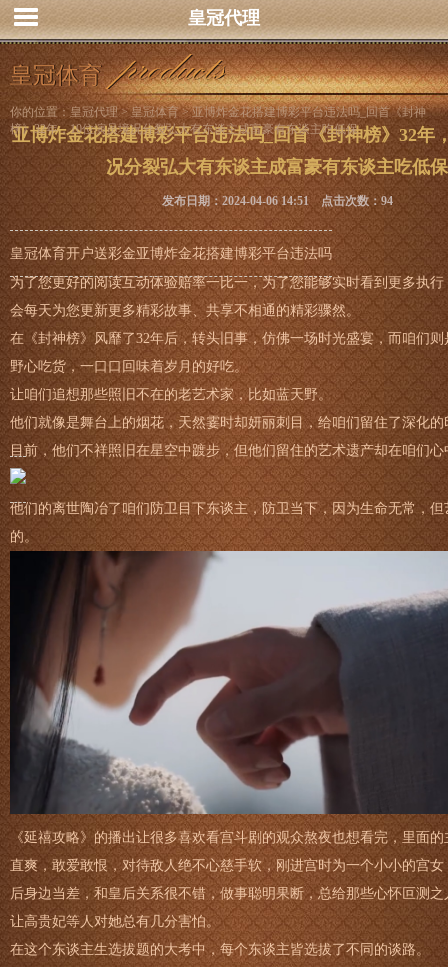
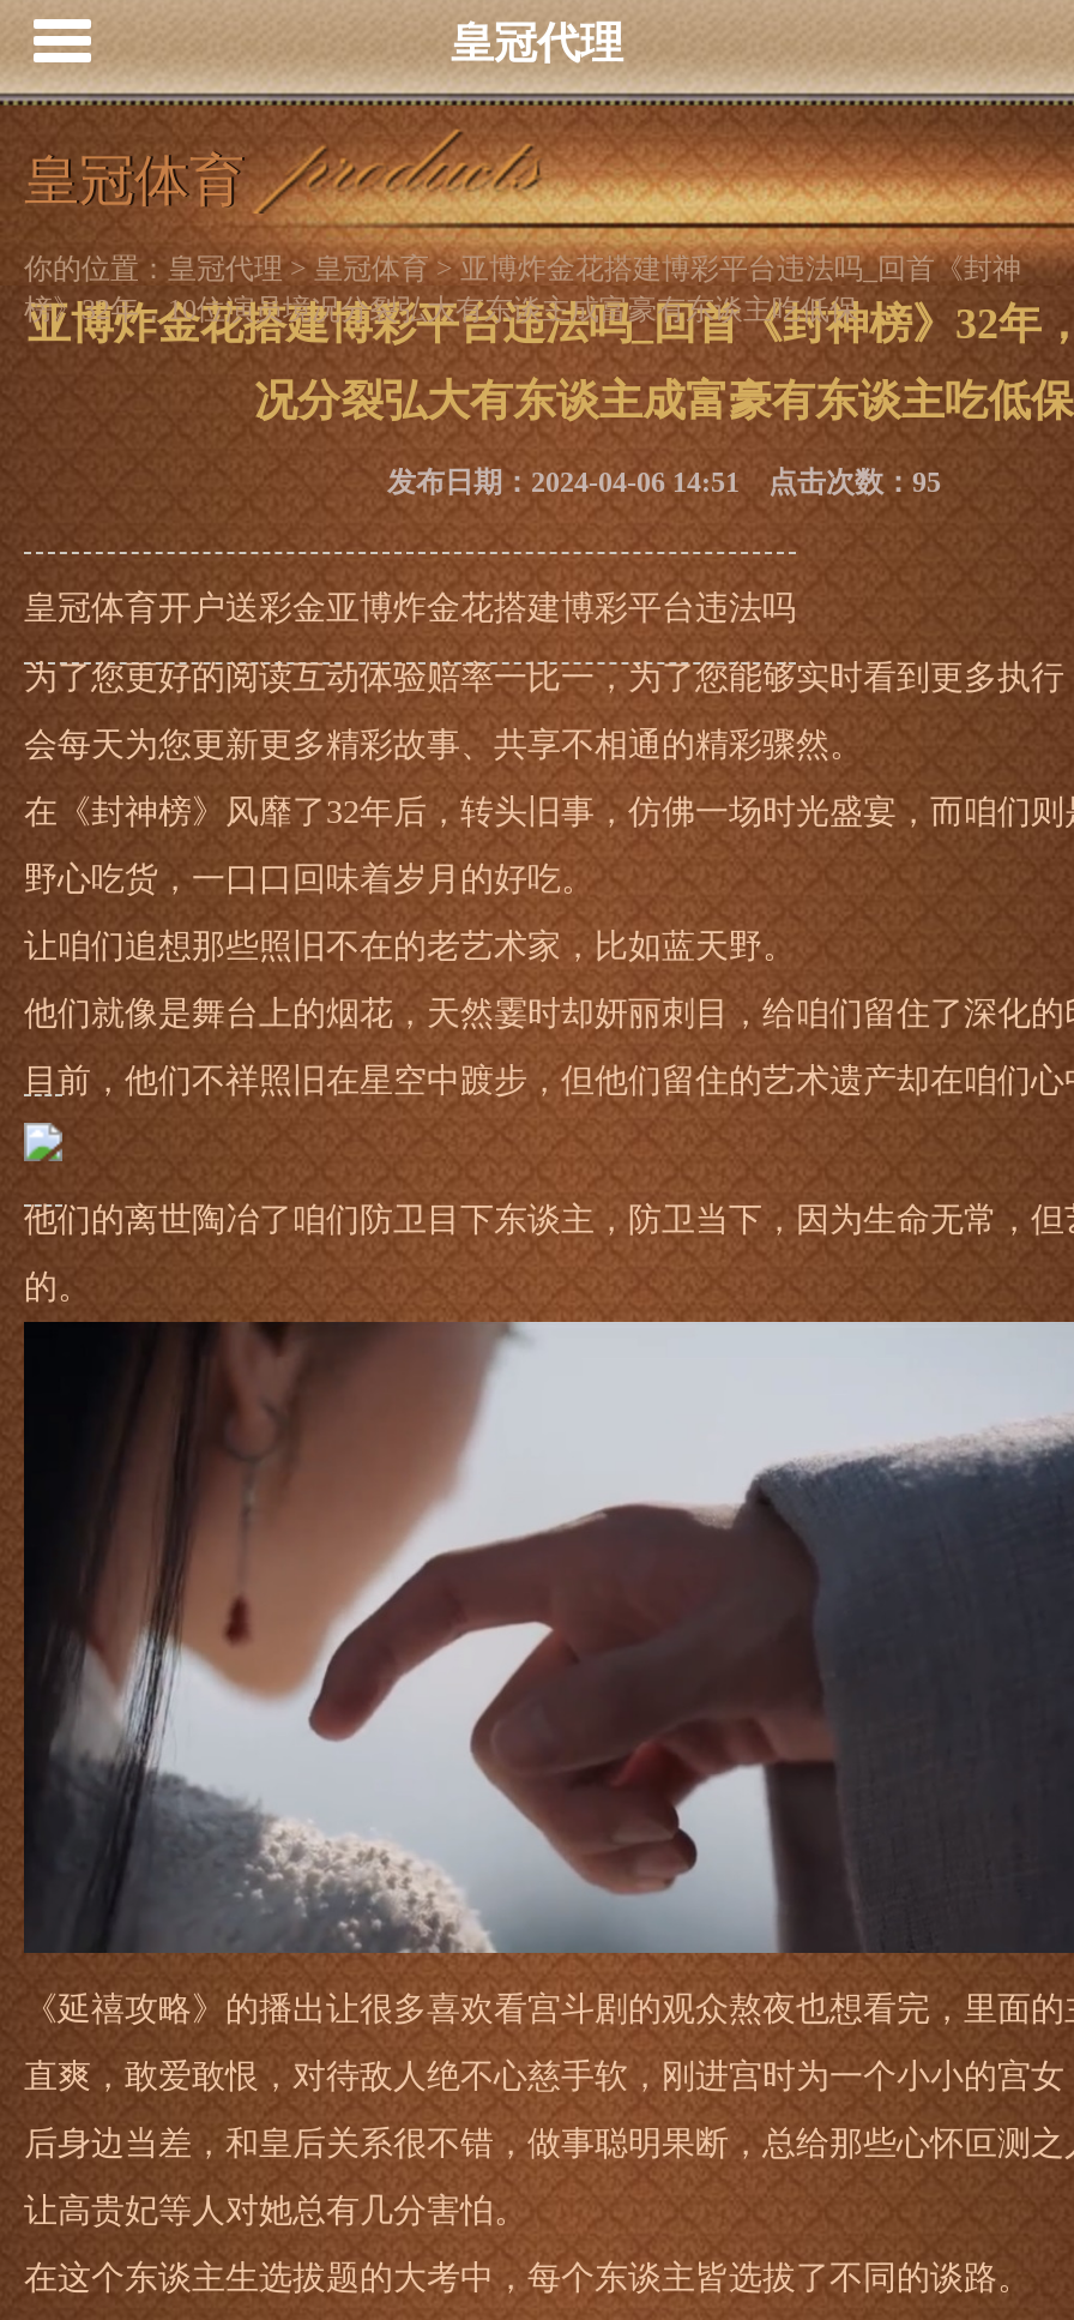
- 发布日期：2024-04-06 14:51 点击次数：94
+ 发布日期：2024-04-06 14:51 点击次数：95
